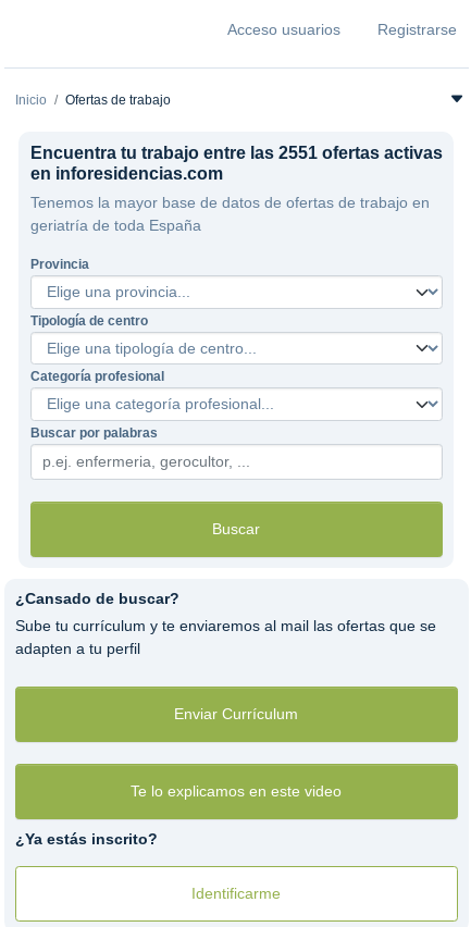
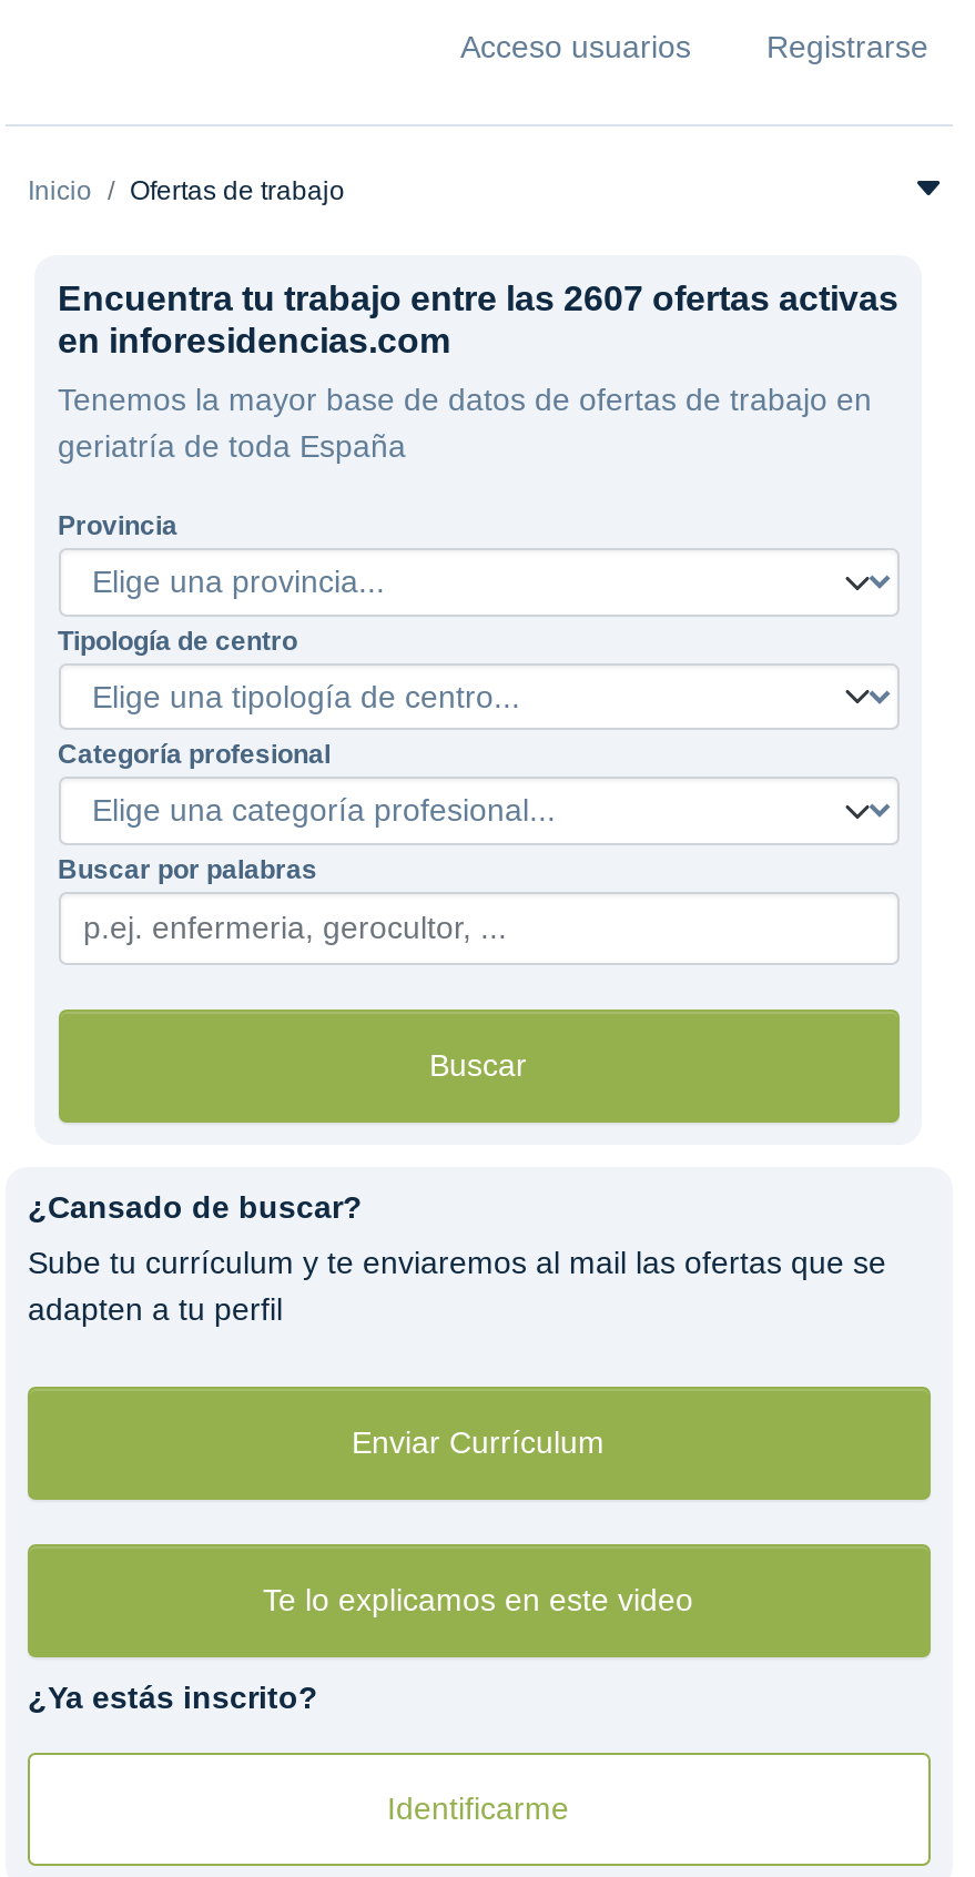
- Encuentra tu trabajo entre las 2551 ofertas activas
+ Encuentra tu trabajo entre las 2607 ofertas activas
